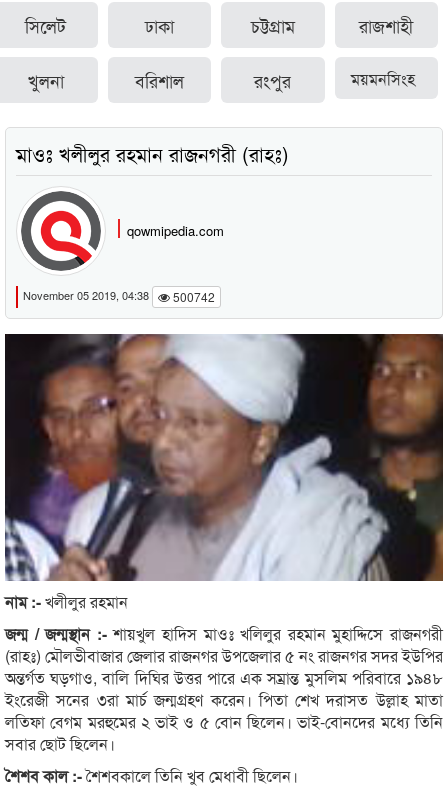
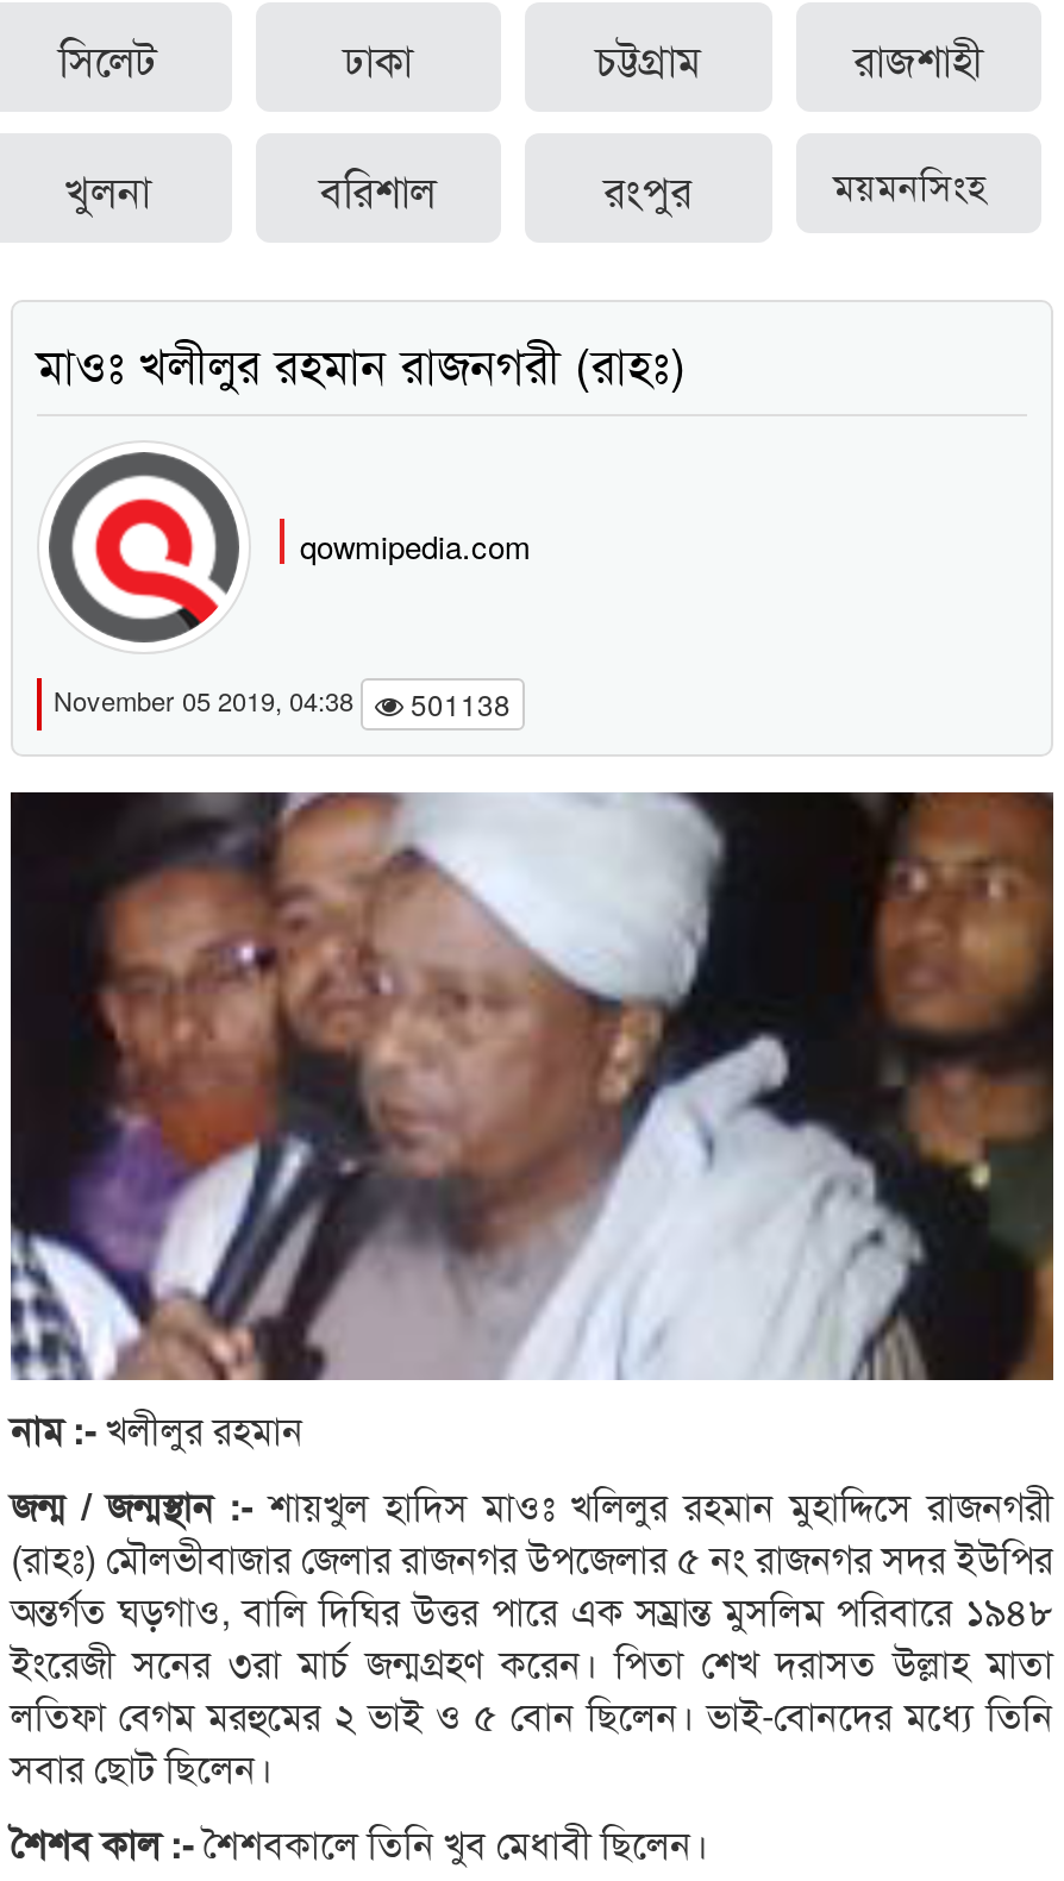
- November 05 2019, 04:38 500742
+ November 05 2019, 04:38 501138
